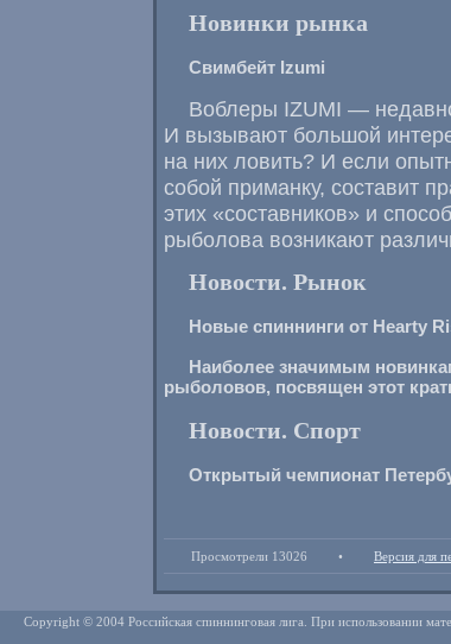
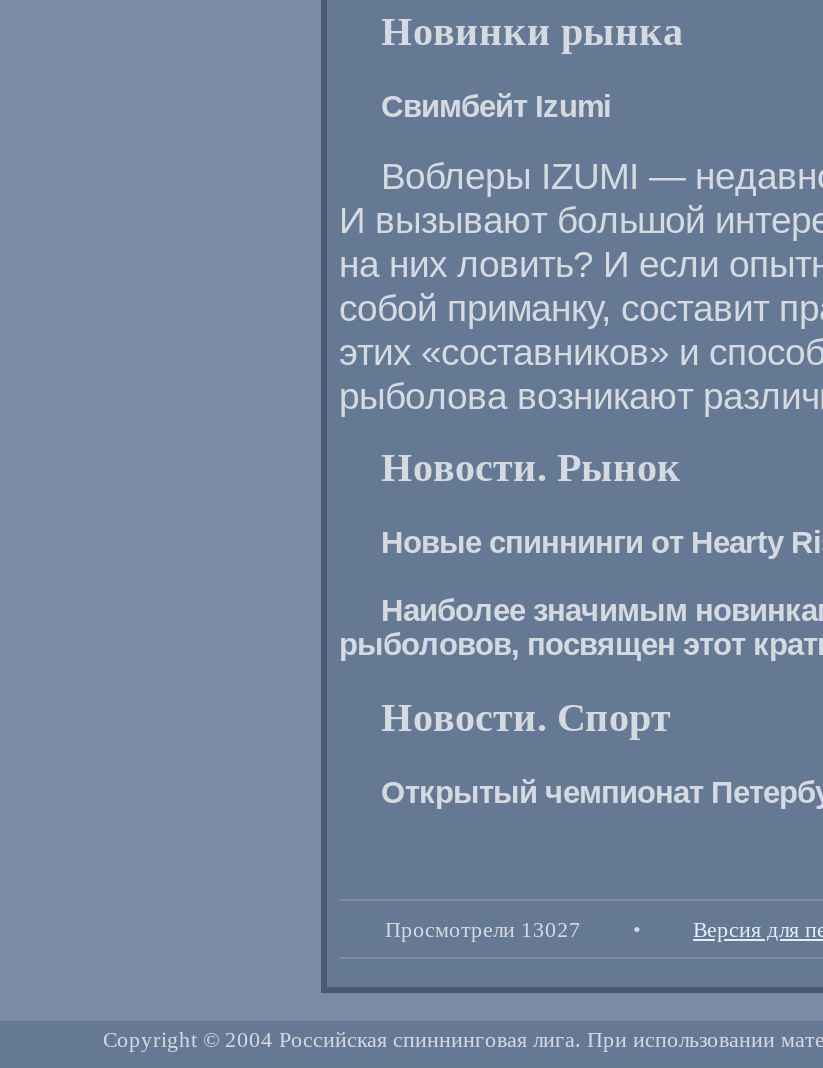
- Просмотрели 13026
+ Просмотрели 13027
